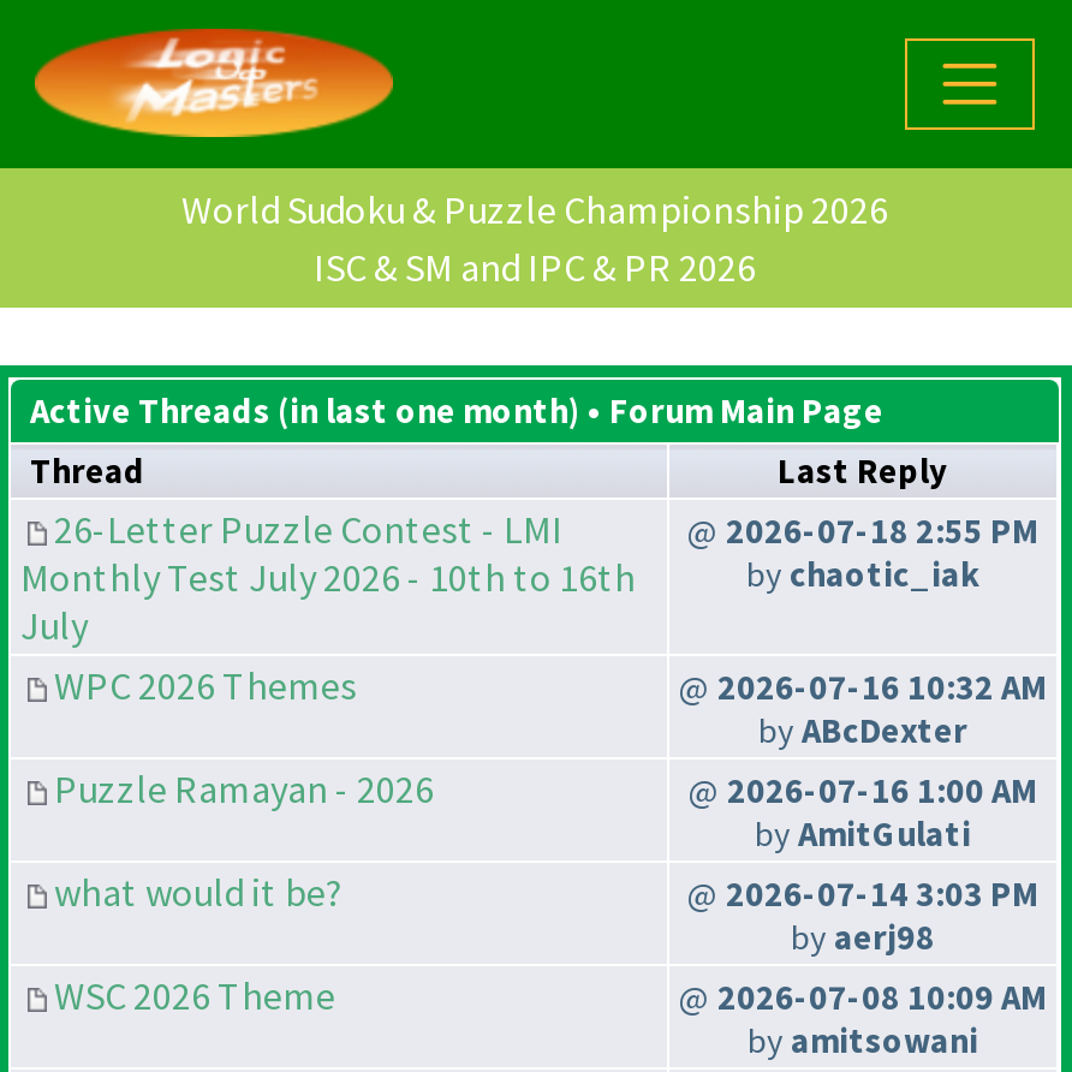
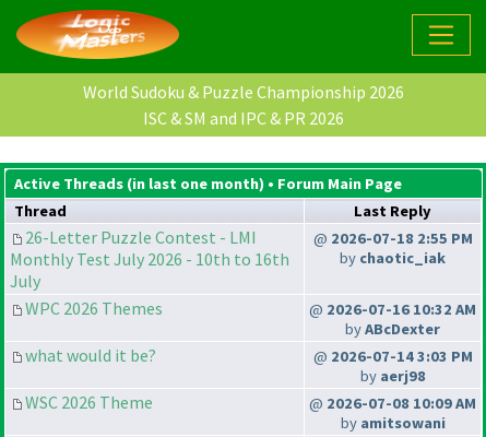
- Puzzle Ramayan - 2026
- @ 2026-07-16 1:00 AM
- by AmitGulati
